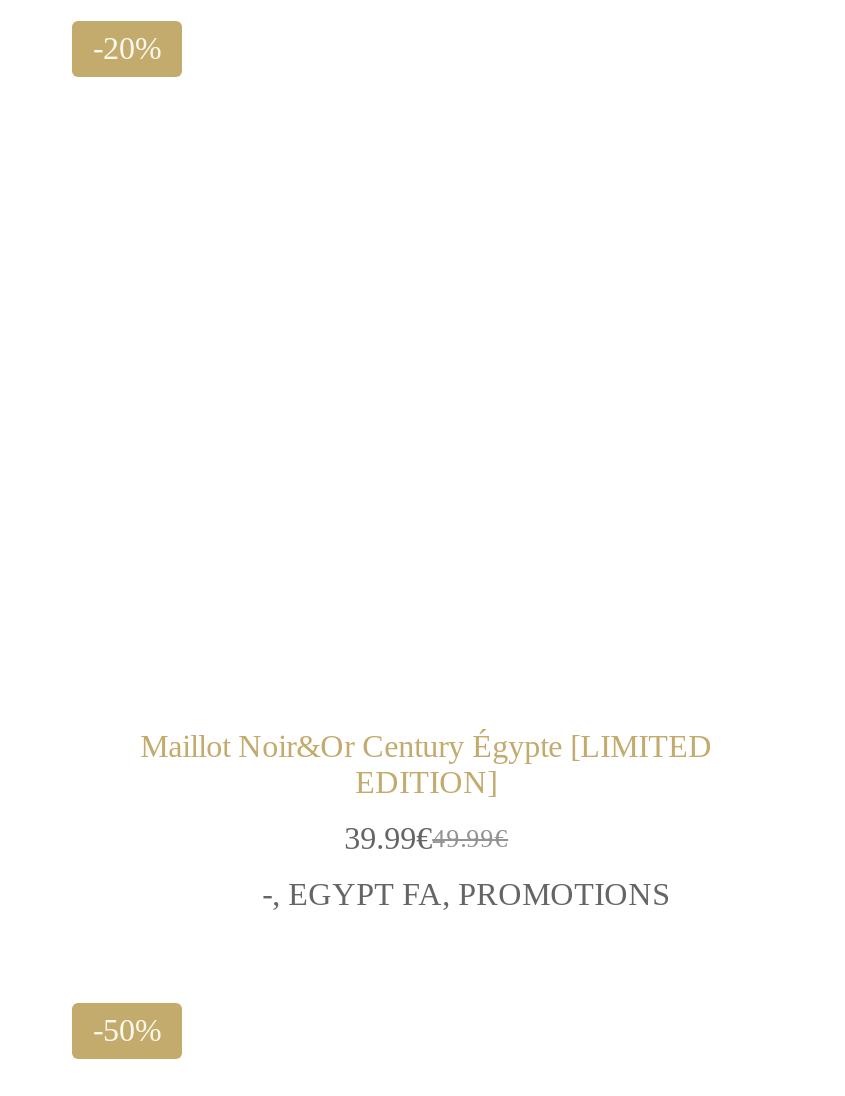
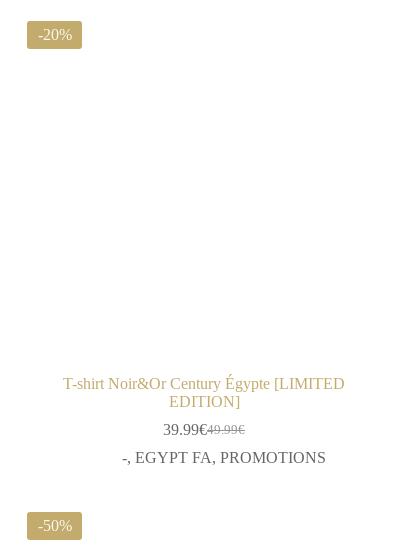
- Maillot Noir&Or Century Égypte [LIMITED
+ T-shirt Noir&Or Century Égypte [LIMITED
